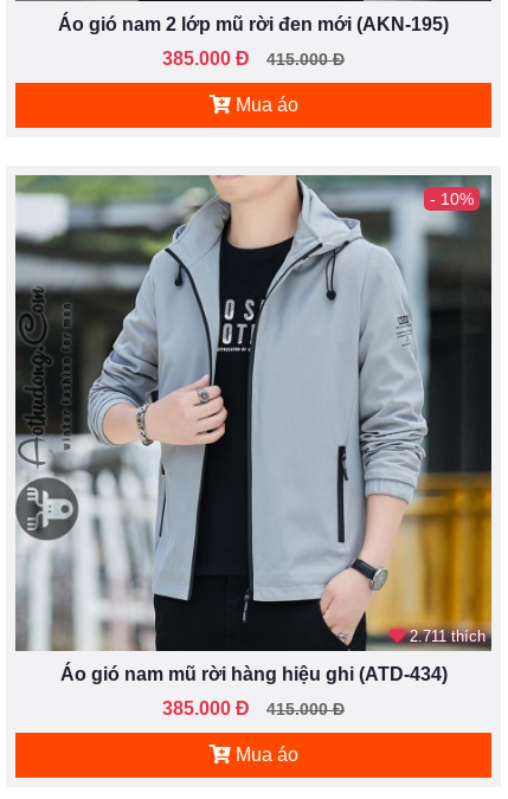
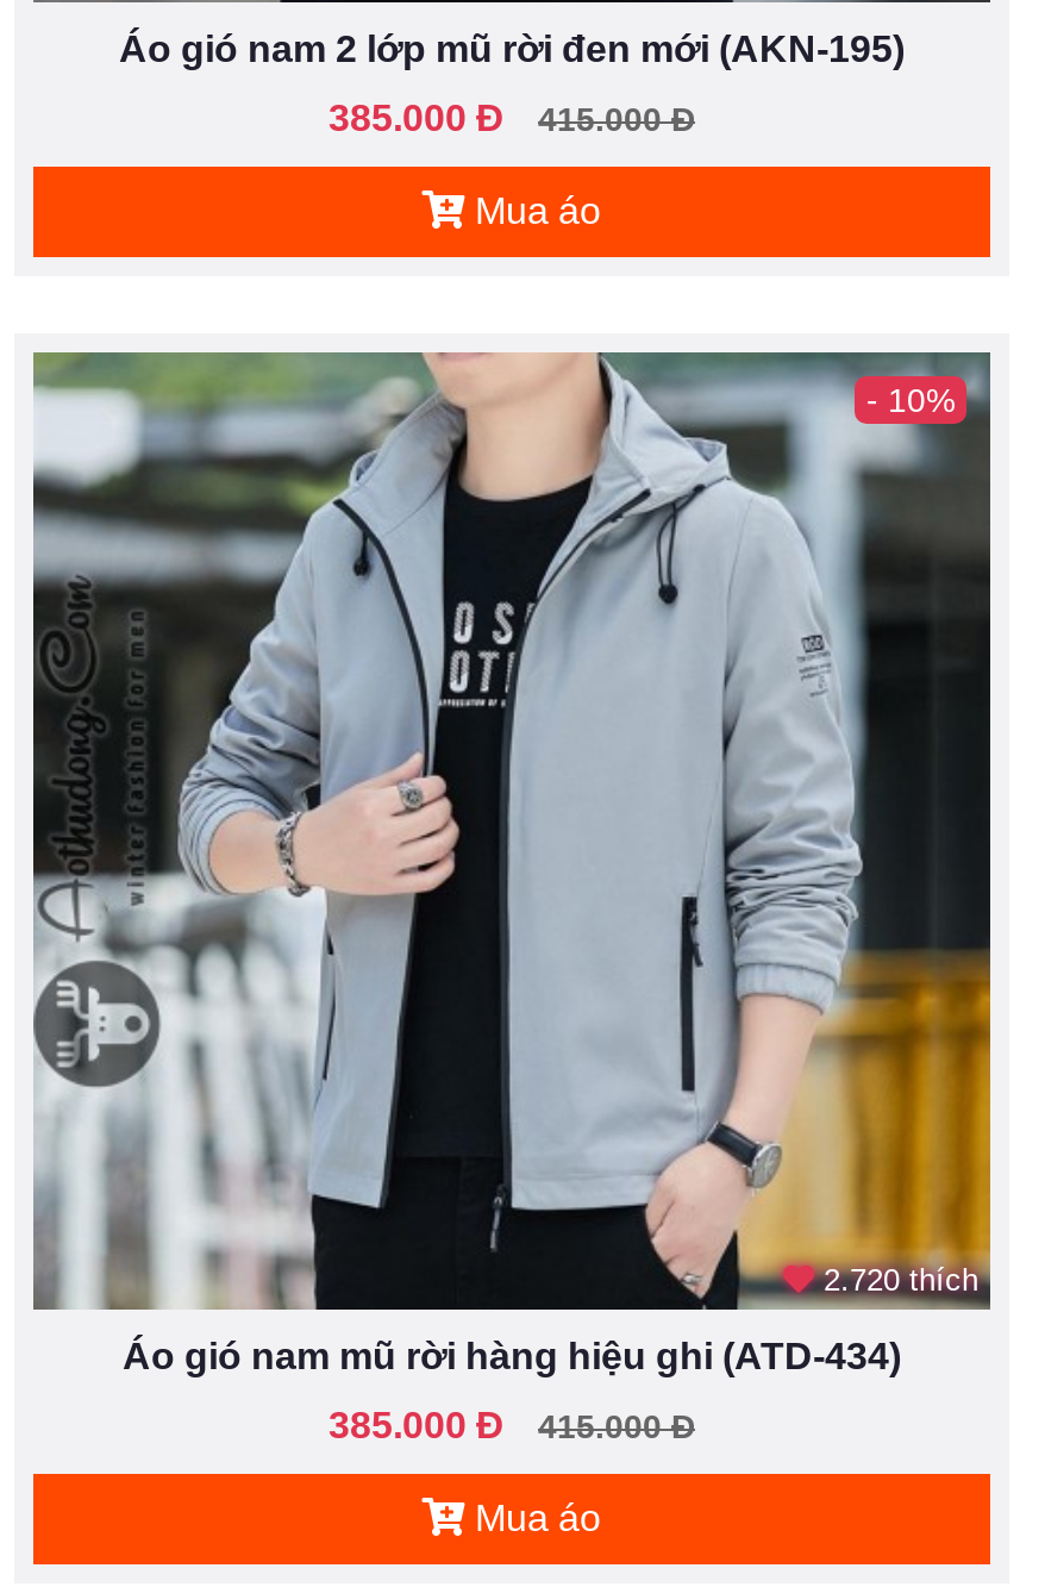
- 2.711 thích
+ 2.720 thích
